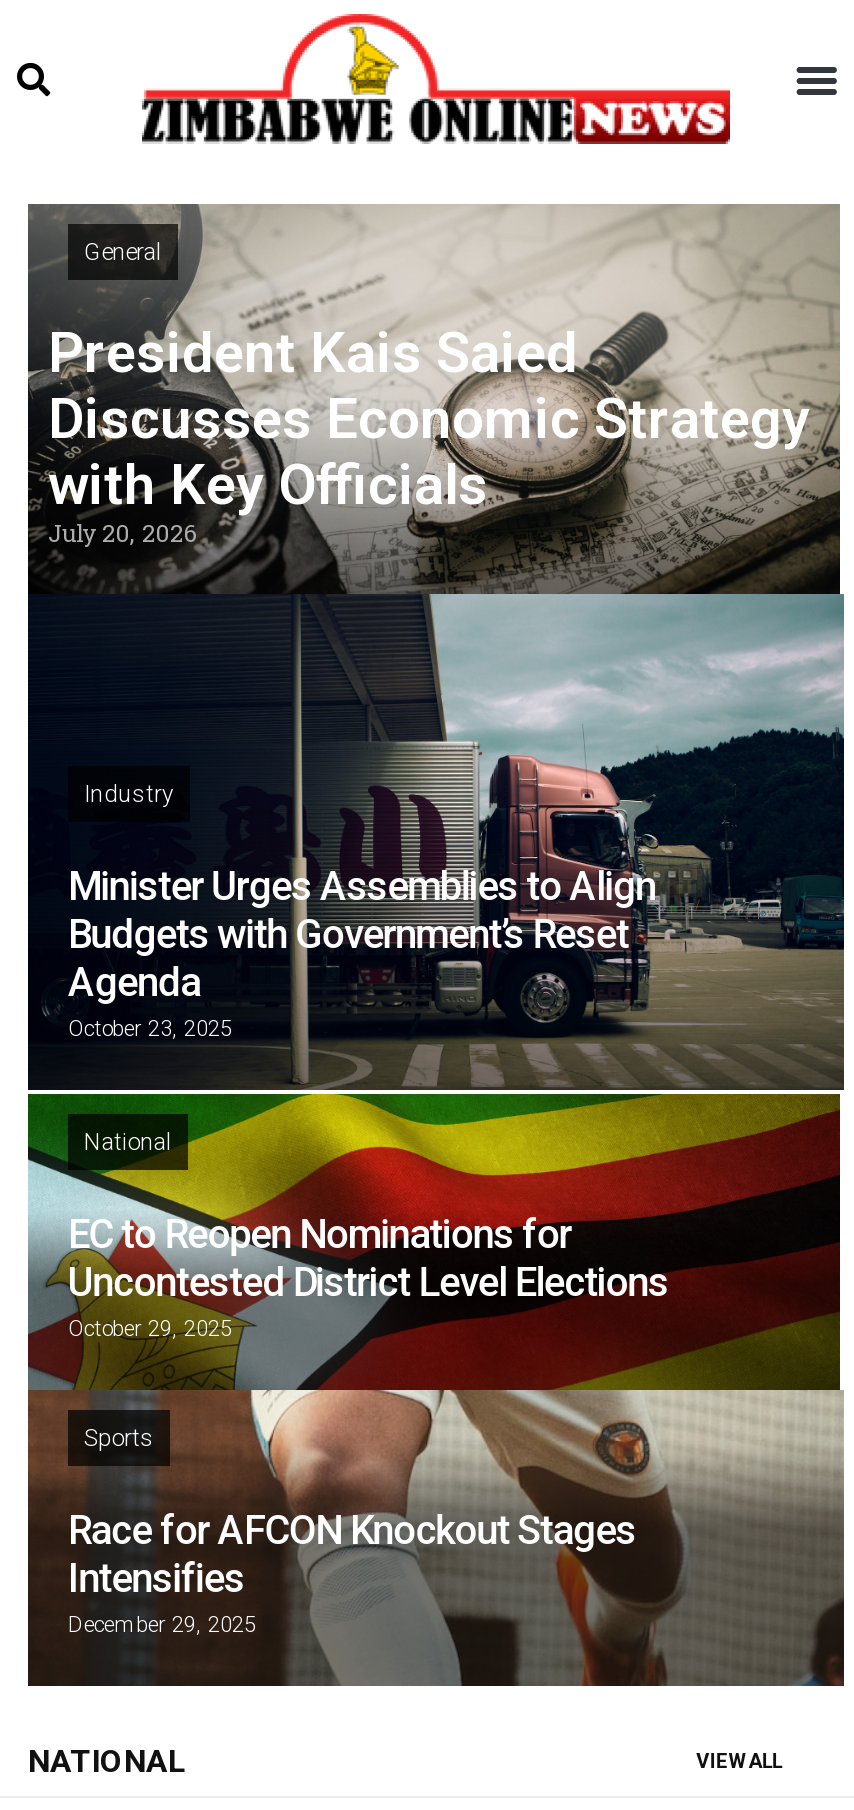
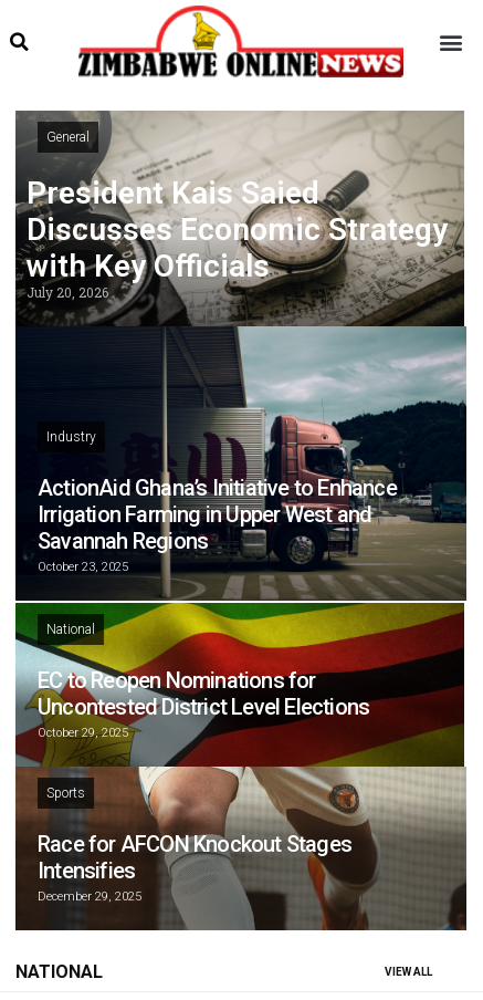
- Minister Urges Assemblies to Align
- Budgets with Government’s Reset
- Agenda
+ ActionAid Ghana’s Initiative to Enhance
+ Irrigation Farming in Upper West and
+ Savannah Regions
